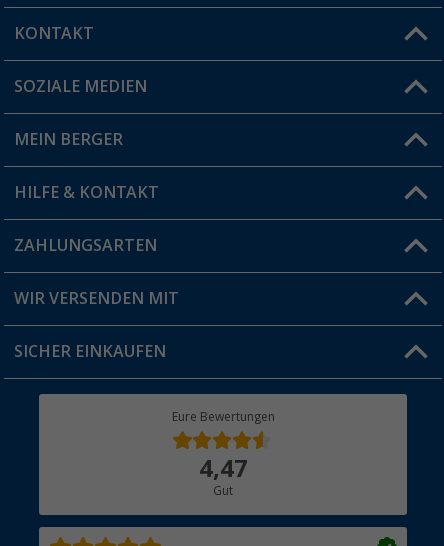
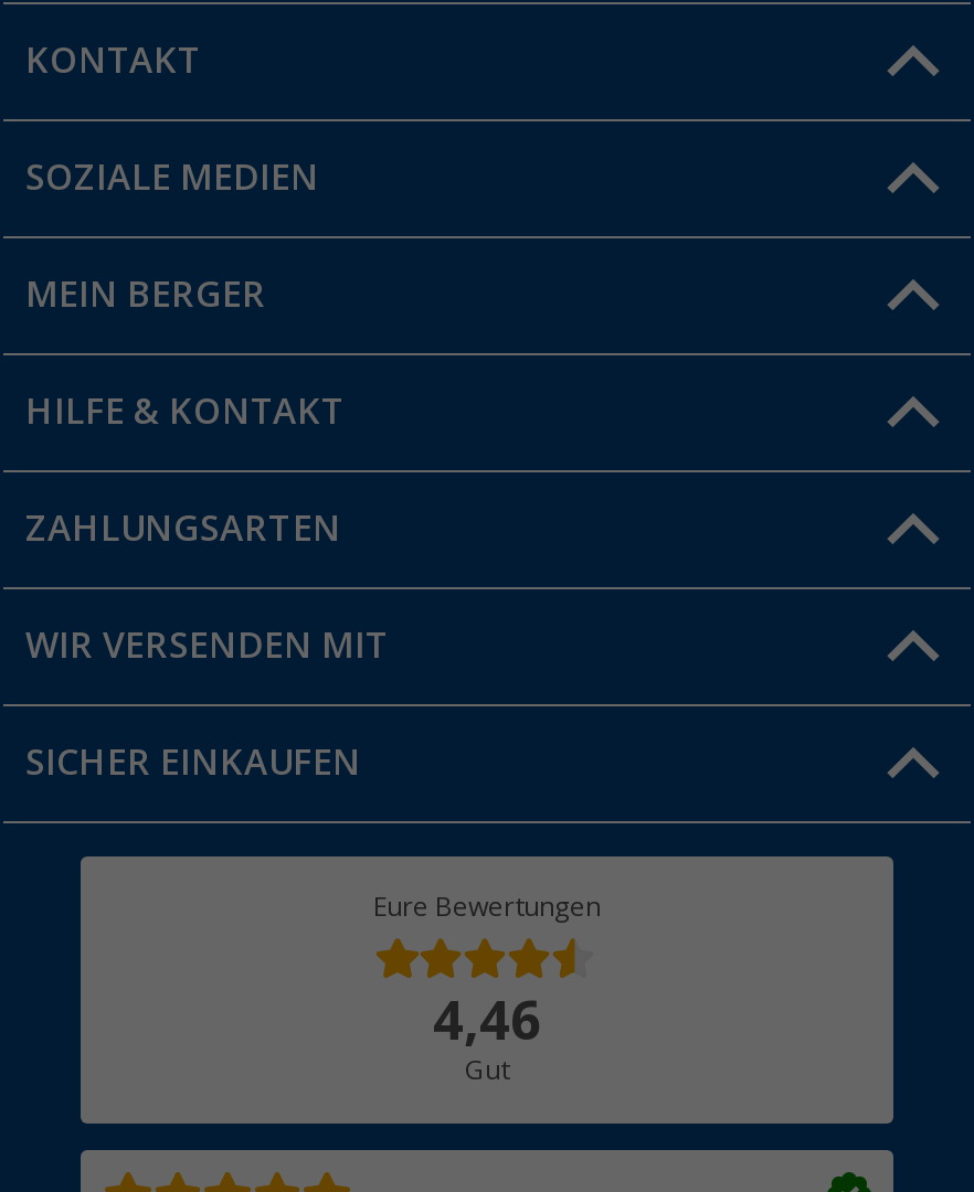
- 4,47
+ 4,46
